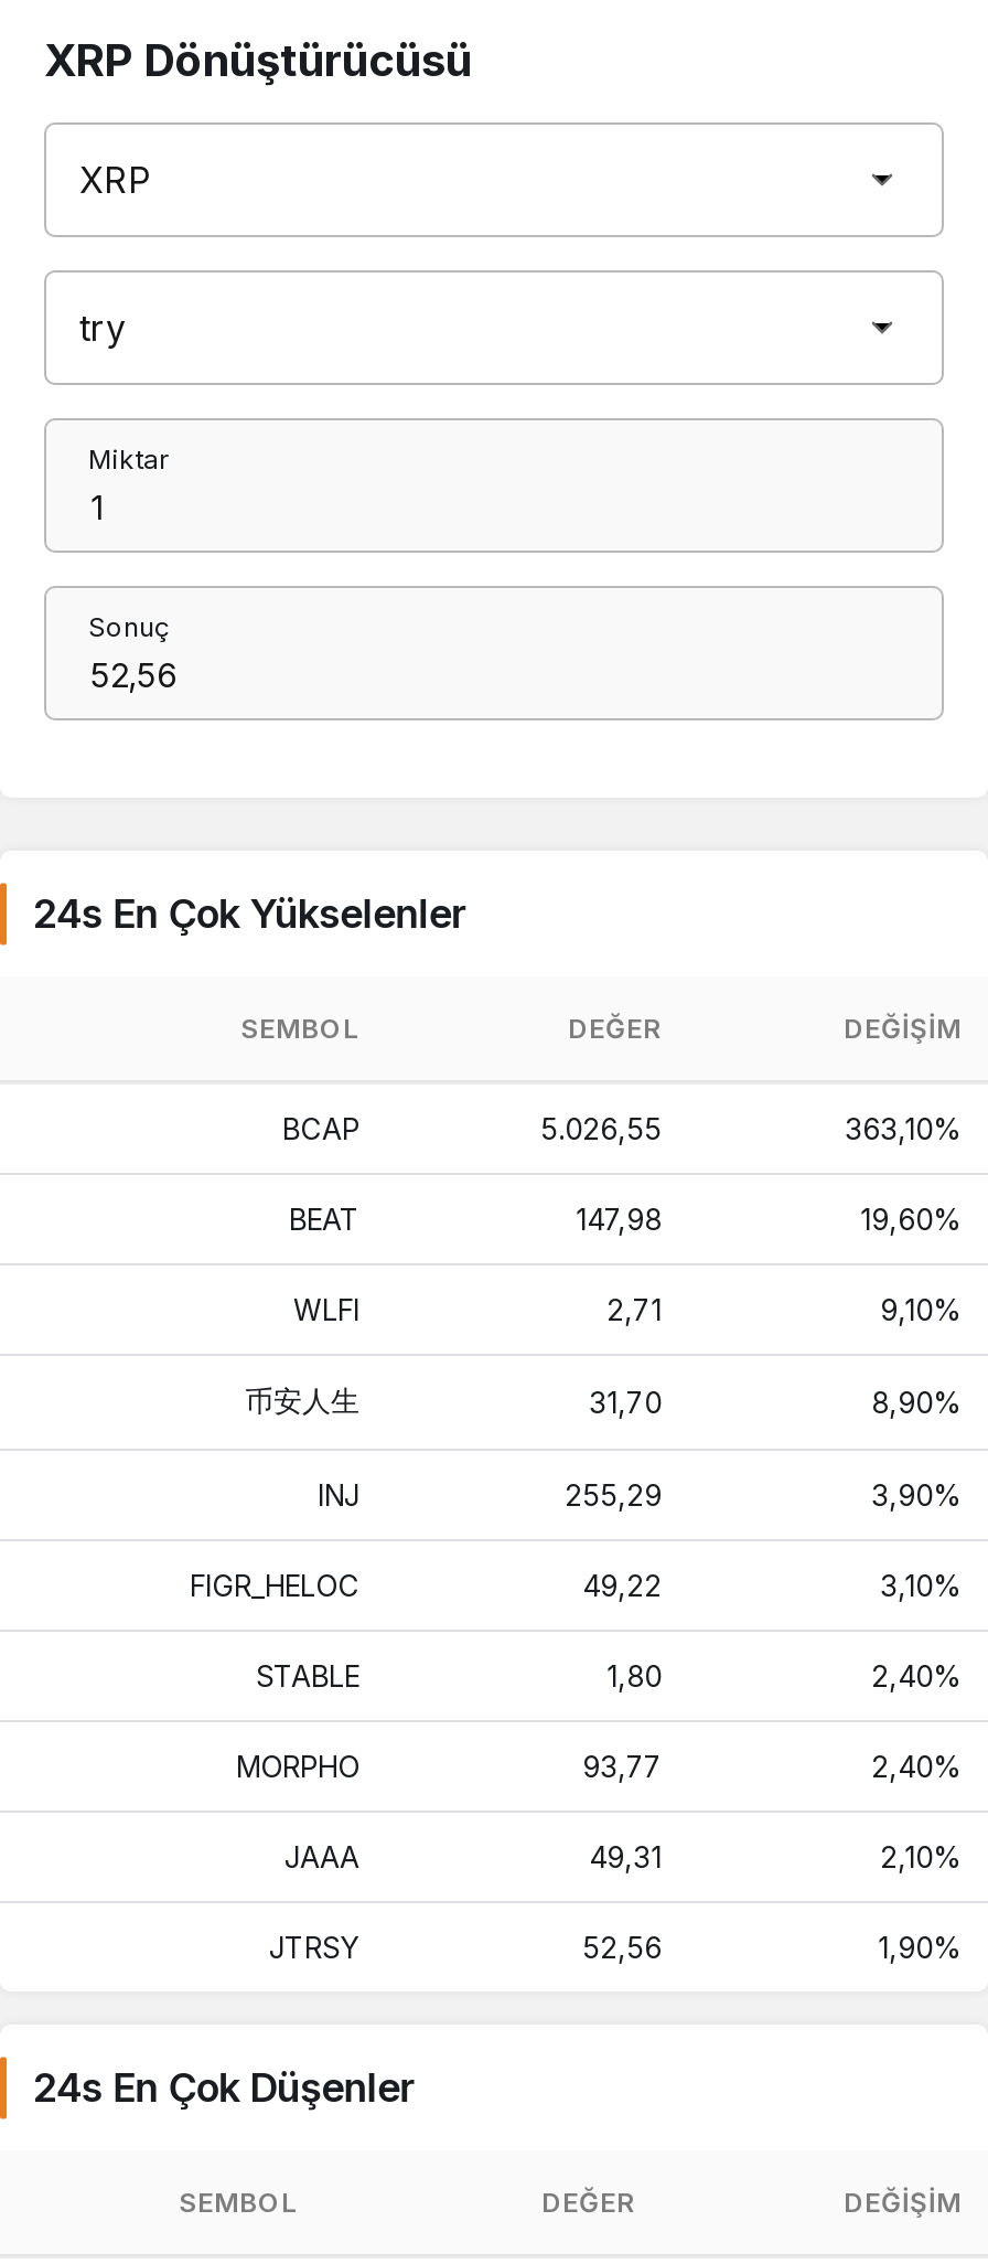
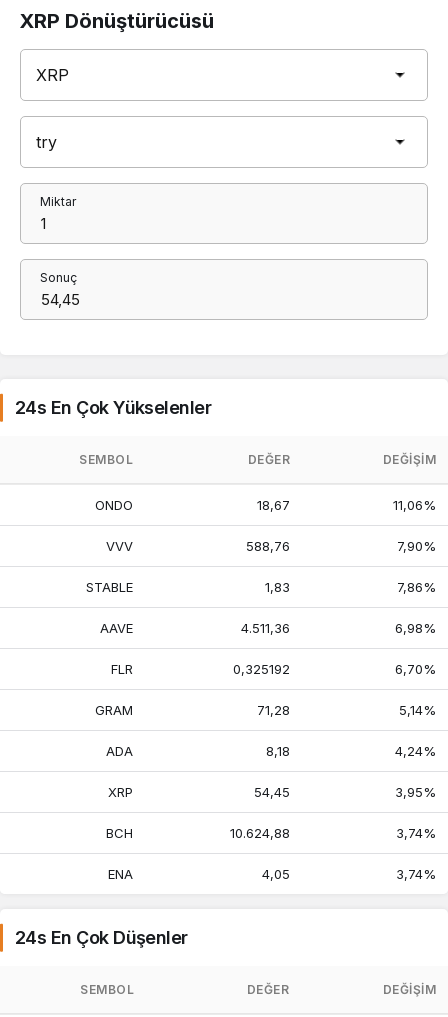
- BCAP
- 5.026,55
- 363,10%
- BEAT
- 147,98
- 19,60%
- WLFI
- 2,71
- 9,10%
- 币安人生
- 31,70
- 8,90%
- INJ
- 255,29
- 3,90%
- FIGR_HELOC
- 49,22
- 3,10%
+ ONDO
+ 18,67
+ 11,06%
+ VVV
+ 588,76
+ 7,90%

- 1,80
- 2,40%
- MORPHO
- 93,77
- 2,40%
- JAAA
- 49,31
- 2,10%
- JTRSY
- 52,56
- 1,90%
+ 1,83
+ 7,86%
+ AAVE
+ 4.511,36
+ 6,98%
+ FLR
+ 0,325192
+ 6,70%
+ GRAM
+ 71,28
+ 5,14%
+ ADA
+ 8,18
+ 4,24%
+ XRP
+ 54,45
+ 3,95%
+ BCH
+ 10.624,88
+ 3,74%
+ ENA
+ 4,05
+ 3,74%

moved up: STABLE
